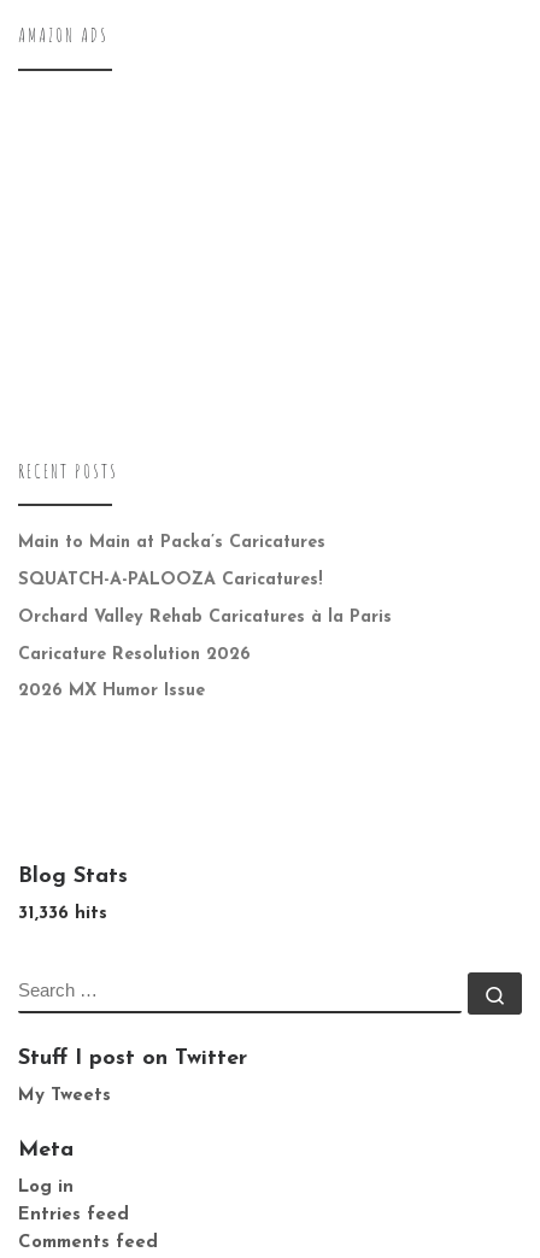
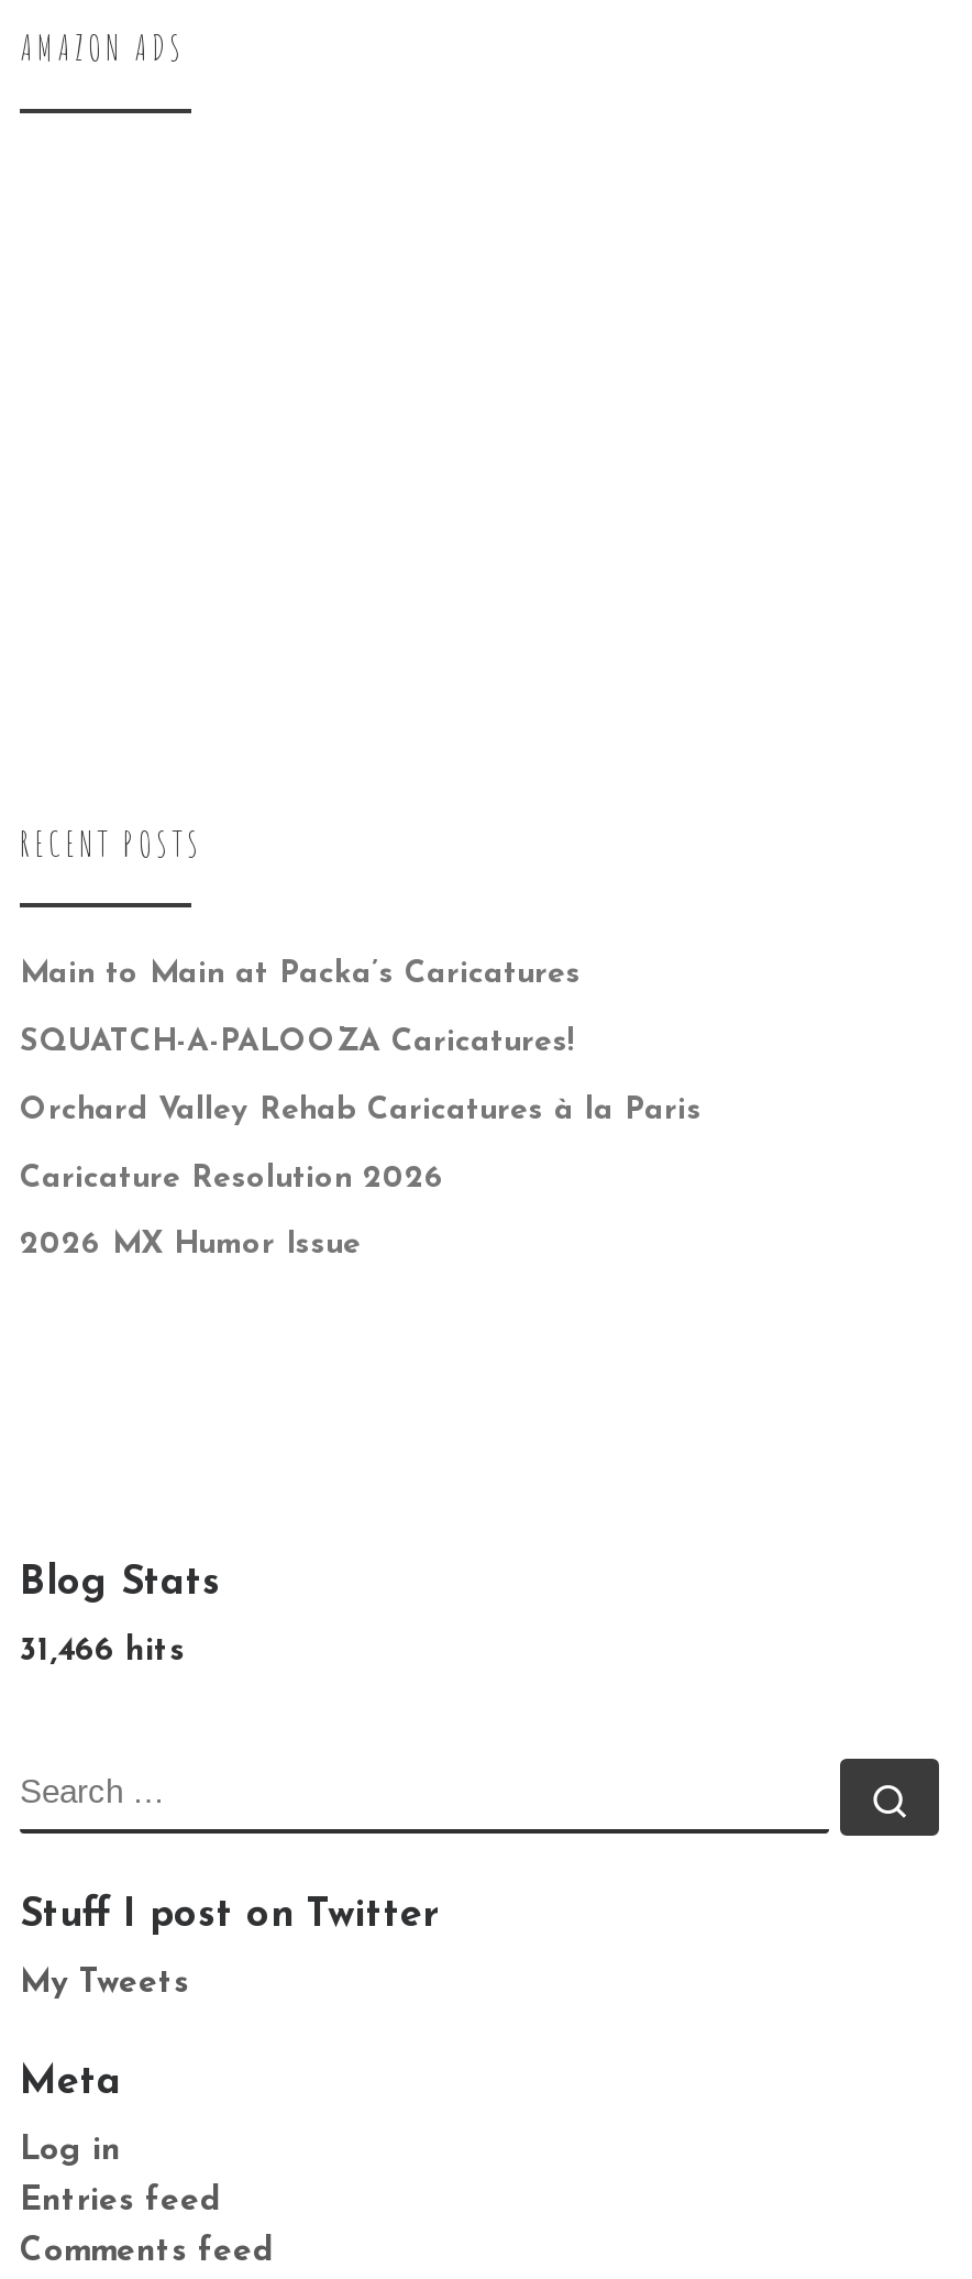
- 31,336 hits
+ 31,466 hits
